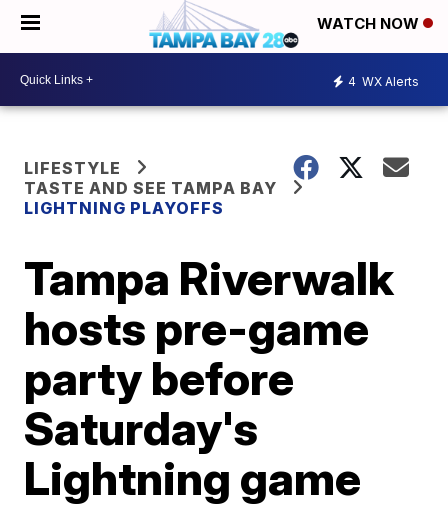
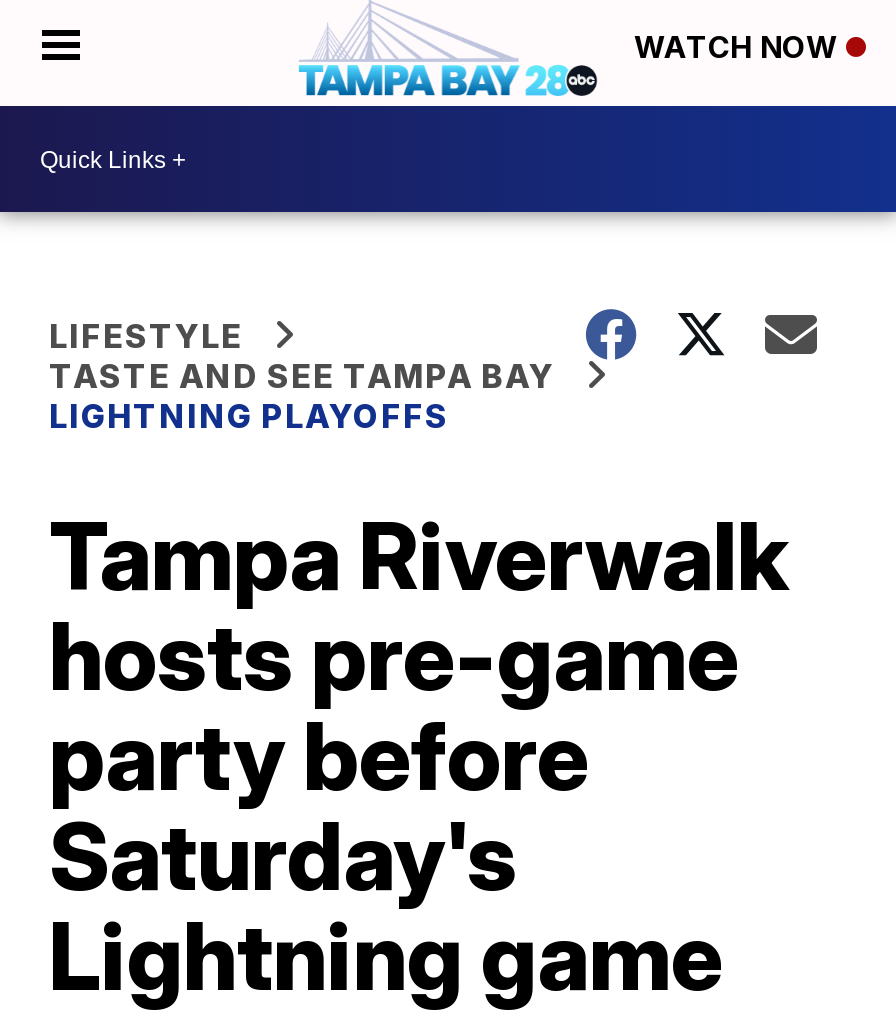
- 4 WX Alerts
